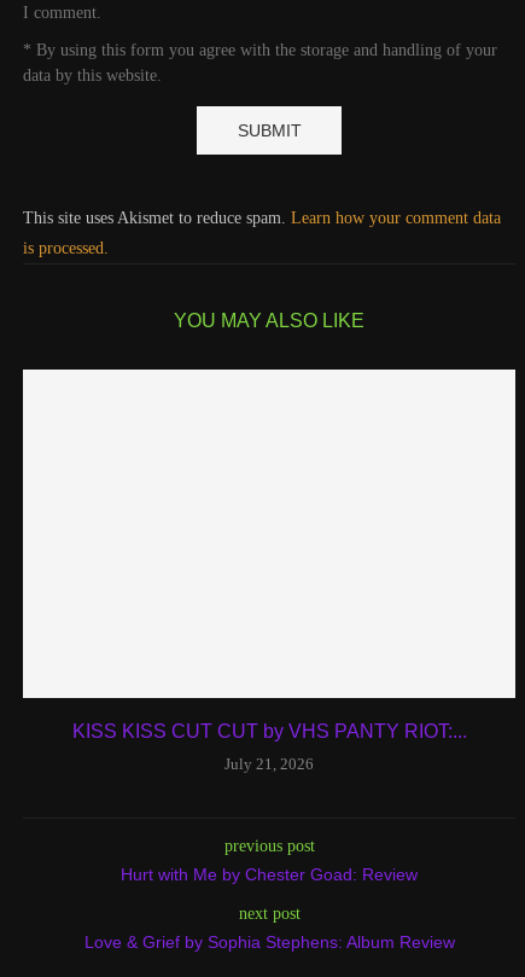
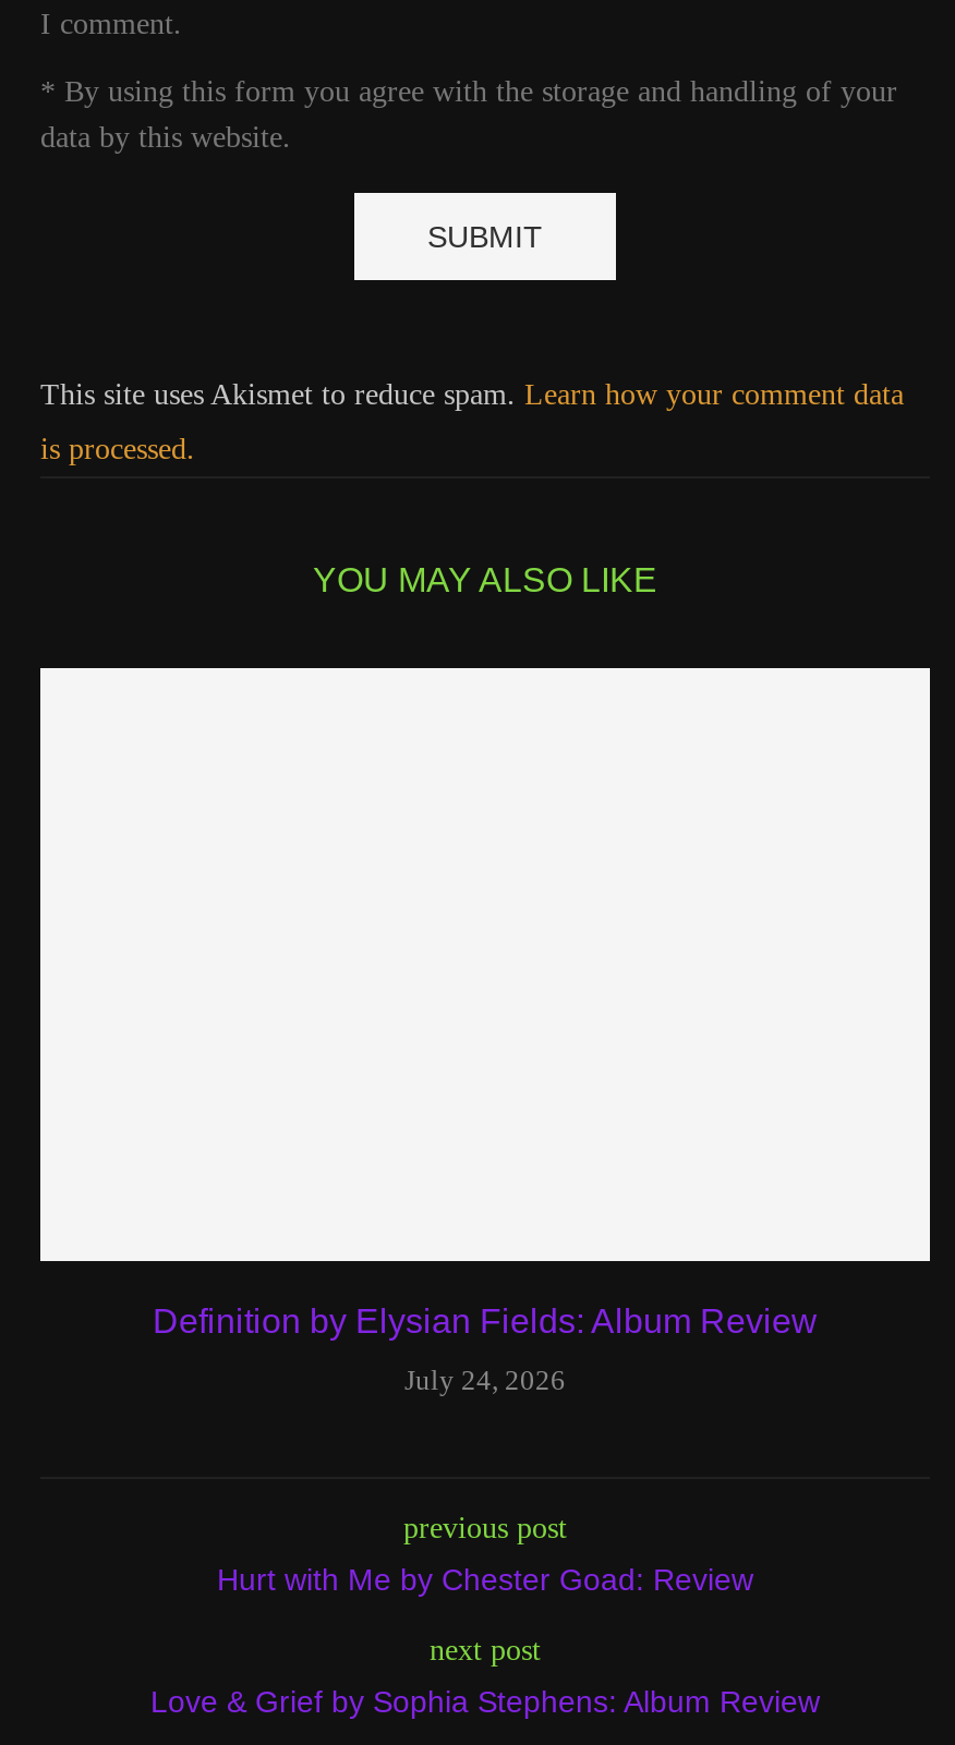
- KISS KISS CUT CUT by VHS PANTY RIOT:...
+ Definition by Elysian Fields: Album Review

- July 21, 2026
+ July 24, 2026
